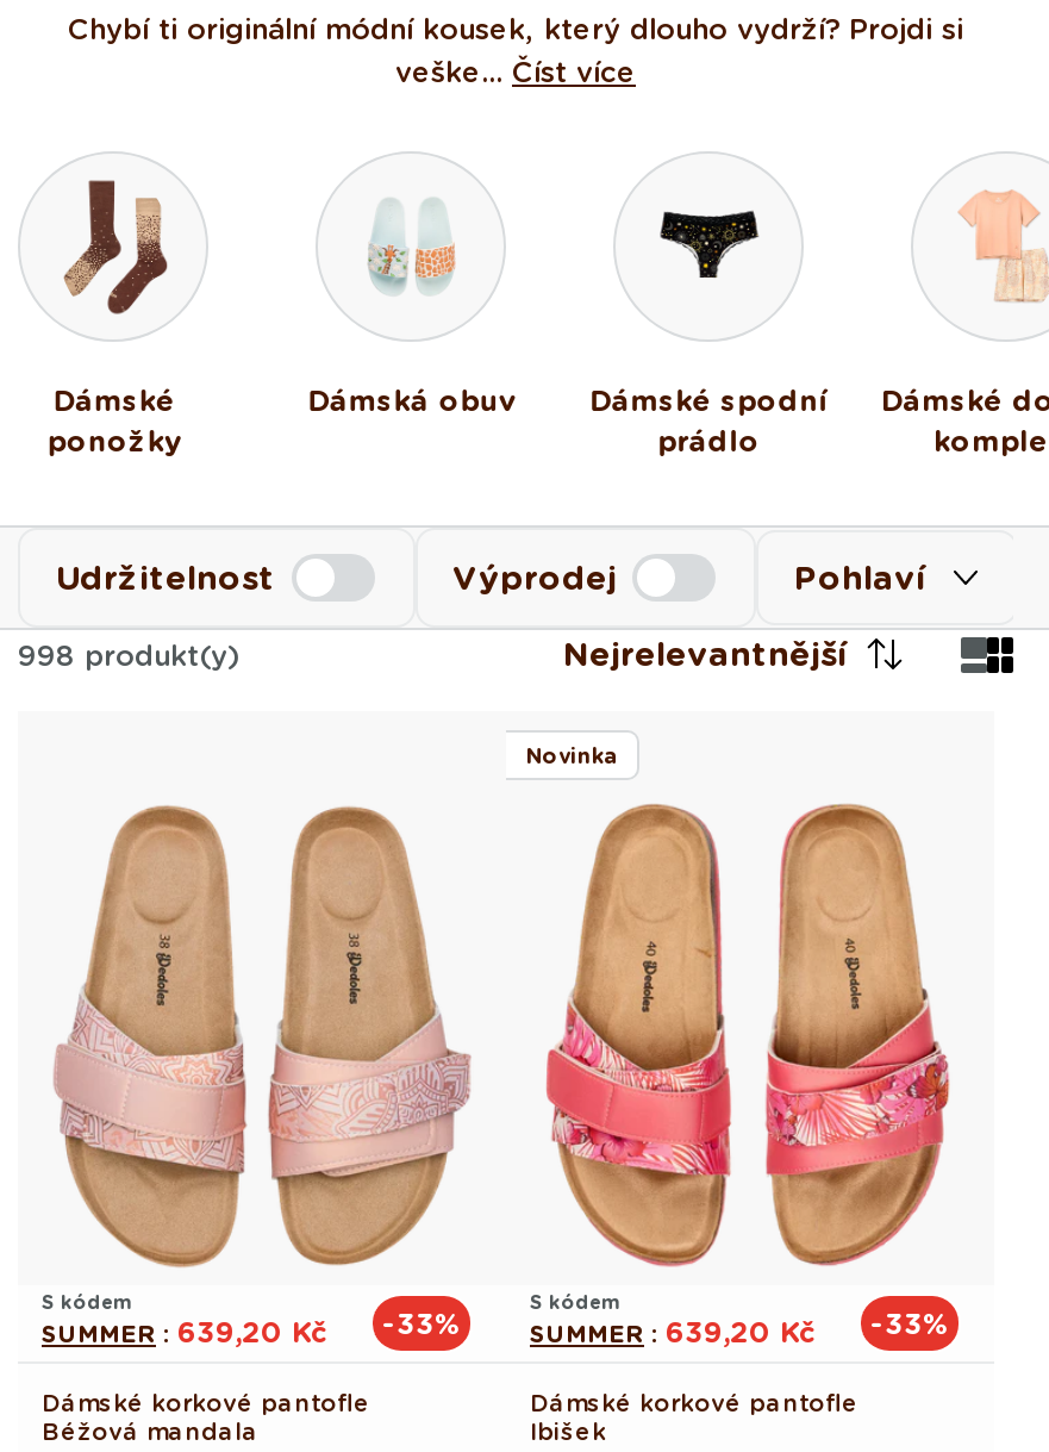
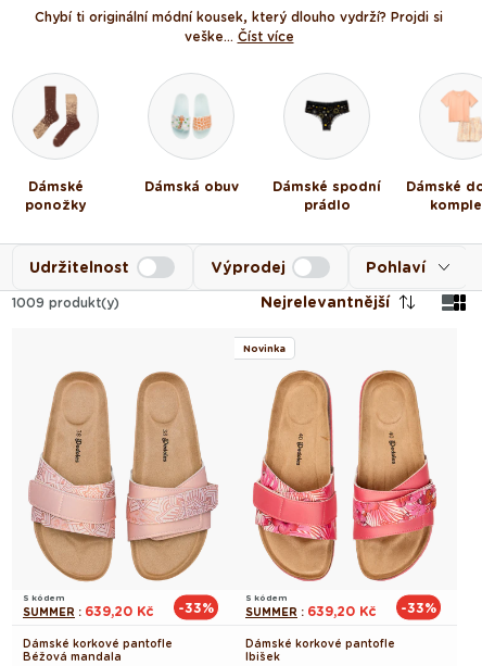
- 998 produkt(y)
+ 1009 produkt(y)
